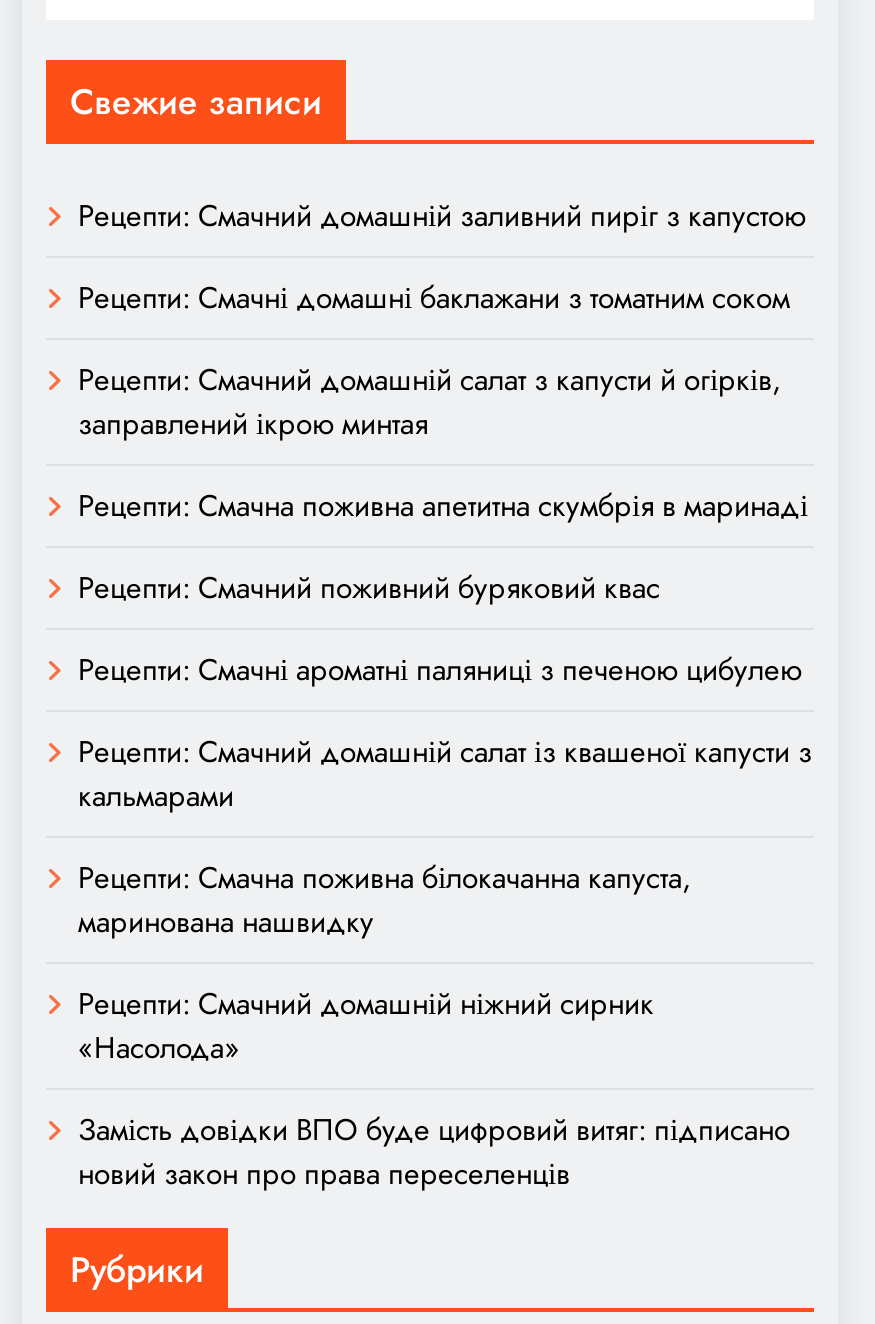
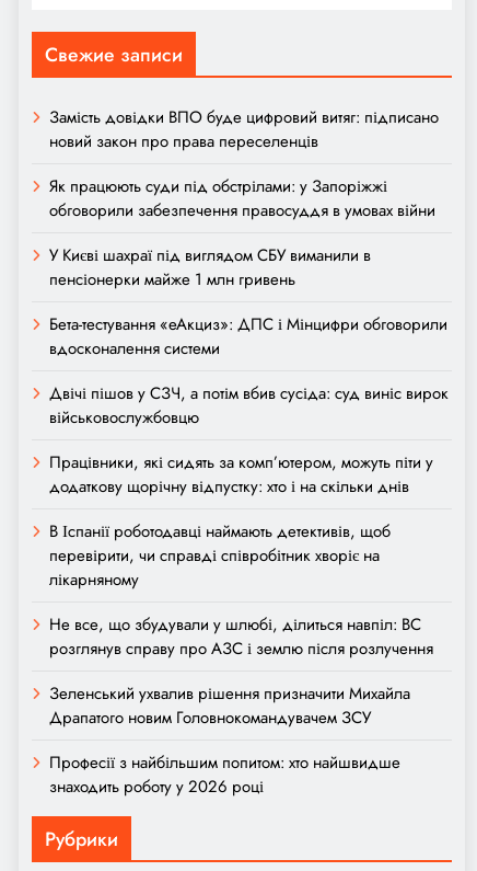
- Рецепти: Смачний домашній заливний пиріг з капустою
- Рецепти: Смачні домашні баклажани з томатним соком
- Рецепти: Смачний домашній салат з капусти й огірків,
- заправлений ікрою минтая
- Рецепти: Смачна поживна апетитна скумбрія в маринаді
- Рецепти: Смачний поживний буряковий квас
- Рецепти: Смачні ароматні паляниці з печеною цибулею
- Рецепти: Смачний домашній салат із квашеної капусти з
- кальмарами
- Рецепти: Смачна поживна білокачанна капуста,
- маринована нашвидку
- Рецепти: Смачний домашній ніжний сирник
- «Насолода»

moved up: Замість довідки ВПО буде цифровий витяг: підписано | новий закон про права переселенців

+ Як працюють суди під обстрілами: у Запоріжжі
+ обговорили забезпечення правосуддя в умовах війни
+ У Києві шахраї під виглядом СБУ виманили в
+ пенсіонерки майже 1 млн гривень
+ Бета-тестування «еАкциз»: ДПС і Мінцифри обговорили
+ вдосконалення системи
+ Двічі пішов у СЗЧ, а потім вбив сусіда: суд виніс вирок
+ військовослужбовцю
+ Працівники, які сидять за комп’ютером, можуть піти у
+ додаткову щорічну відпустку: хто і на скільки днів
+ В Іспанії роботодавці наймають детективів, щоб
+ перевірити, чи справді співробітник хворіє на
+ лікарняному
+ Не все, що збудували у шлюбі, ділиться навпіл: ВС
+ розглянув справу про АЗС і землю після розлучення
+ Зеленський ухвалив рішення призначити Михайла
+ Драпатого новим Головнокомандувачем ЗСУ
+ Професії з найбільшим попитом: хто найшвидше
+ знаходить роботу у 2026 році
